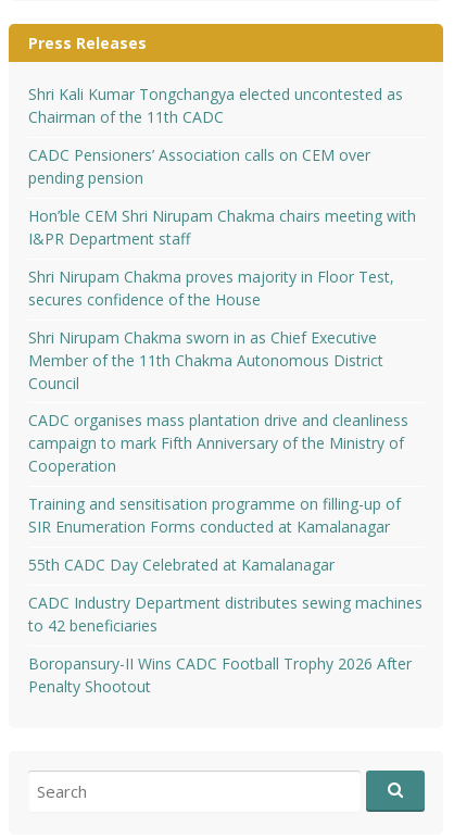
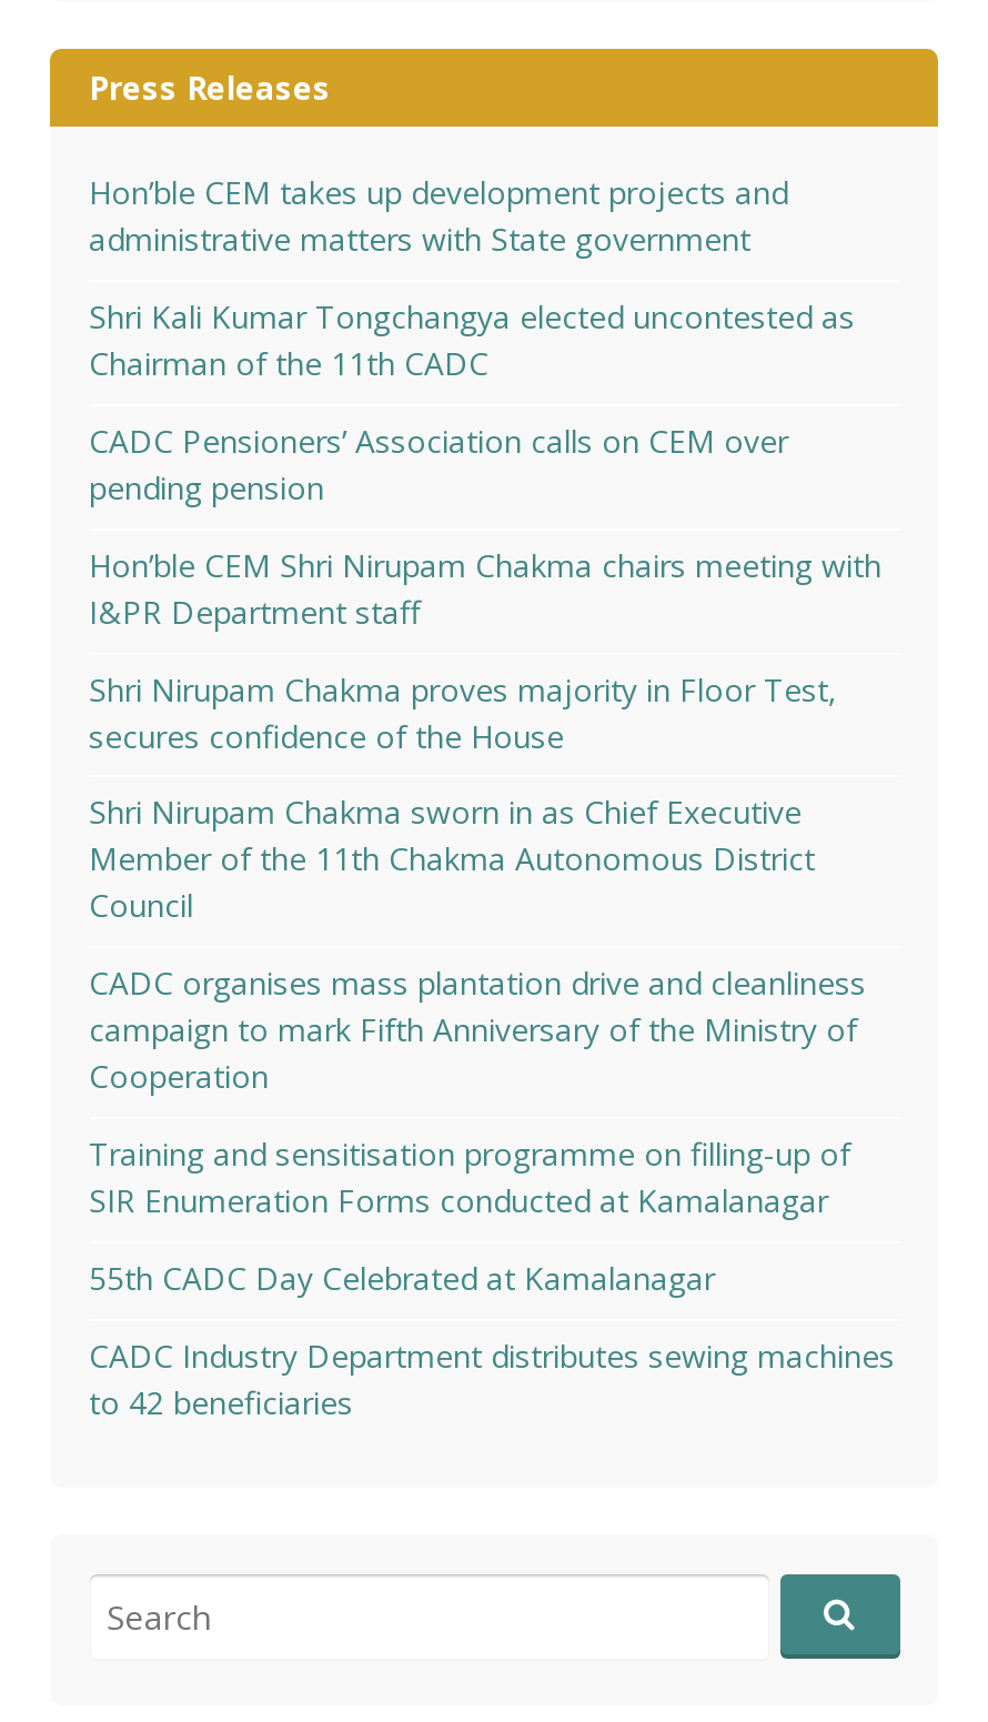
+ Hon’ble CEM takes up development projects and
+ administrative matters with State government

moved down: Shri Kali Kumar Tongchangya elected uncontested as | Chairman of the 11th CADC | CADC Pensioners’ Association calls on CEM over | ... | CADC Industry Department distributes sewing machines | to 42 beneficiaries

- Boropansury-II Wins CADC Football Trophy 2026 After
- Penalty Shootout
